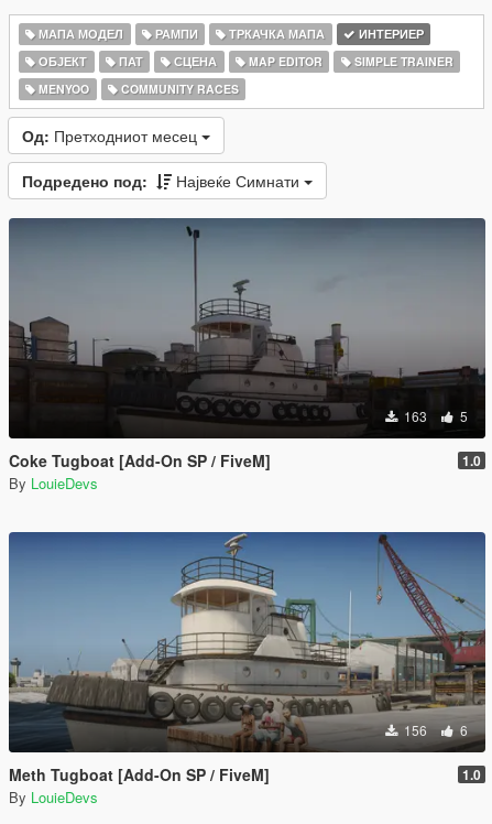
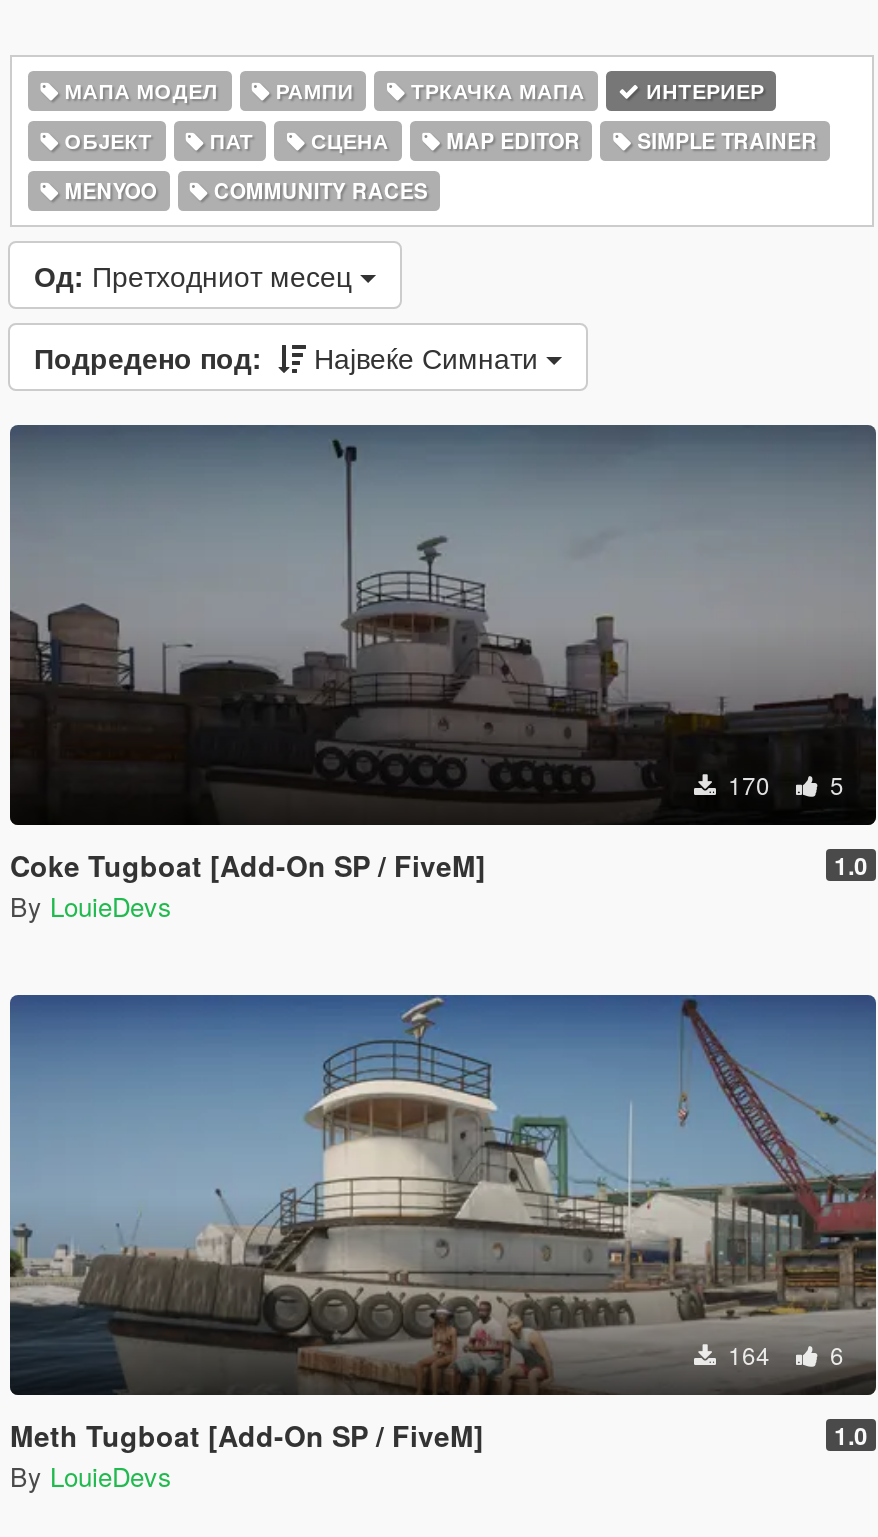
- 163 5
+ 170 5

- 156 6
+ 164 6
